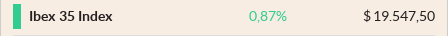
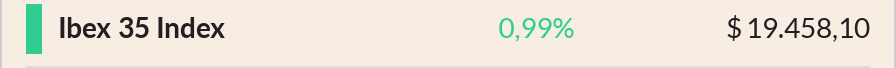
- 0,87%
+ 0,99%

- $ 19.547,50
+ $ 19.458,10
